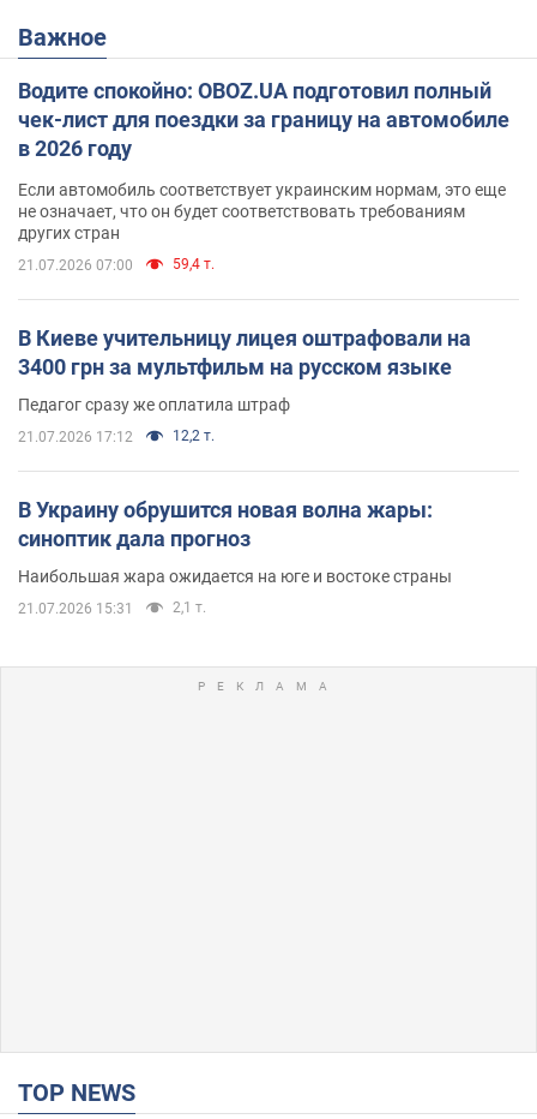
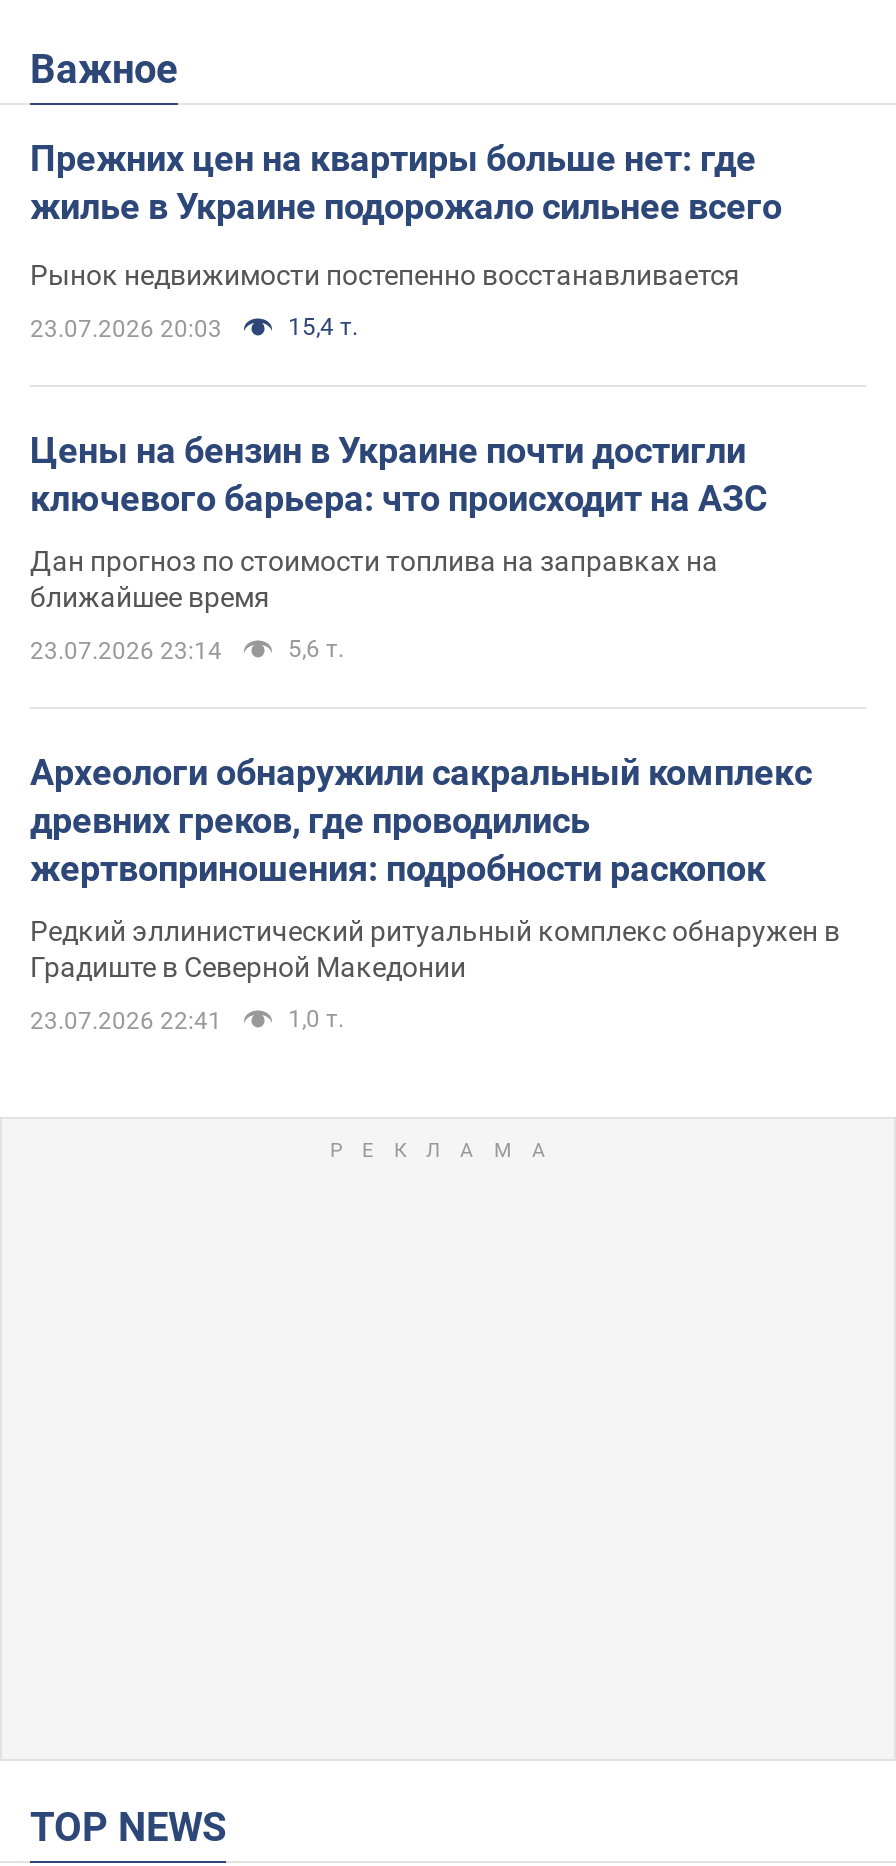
- Водите спокойно: OBOZ.UA подготовил полный
- чек-лист для поездки за границу на автомобиле
- в 2026 году
+ Прежних цен на квартиры больше нет: где
+ жилье в Украине подорожало сильнее всего

- Если автомобиль соответствует украинским нормам, это еще
- не означает, что он будет соответствовать требованиям
- других стран
+ Рынок недвижимости постепенно восстанавливается

- 21.07.2026 07:00
- 59,4 т.
+ 23.07.2026 20:03
+ 15,4 т.

- В Киеве учительницу лицея оштрафовали на
- 3400 грн за мультфильм на русском языке
+ Цены на бензин в Украине почти достигли
+ ключевого барьера: что происходит на АЗС

- Педагог сразу же оплатила штраф
+ Дан прогноз по стоимости топлива на заправках на
+ ближайшее время

- 21.07.2026 17:12
- 12,2 т.
+ 23.07.2026 23:14
+ 5,6 т.

- В Украину обрушится новая волна жары:
- синоптик дала прогноз
+ Археологи обнаружили сакральный комплекс
+ древних греков, где проводились
+ жертвоприношения: подробности раскопок

- Наибольшая жара ожидается на юге и востоке страны
+ Редкий эллинистический ритуальный комплекс обнаружен в
+ Градиште в Северной Македонии

- 21.07.2026 15:31
- 2,1 т.
+ 23.07.2026 22:41
+ 1,0 т.
